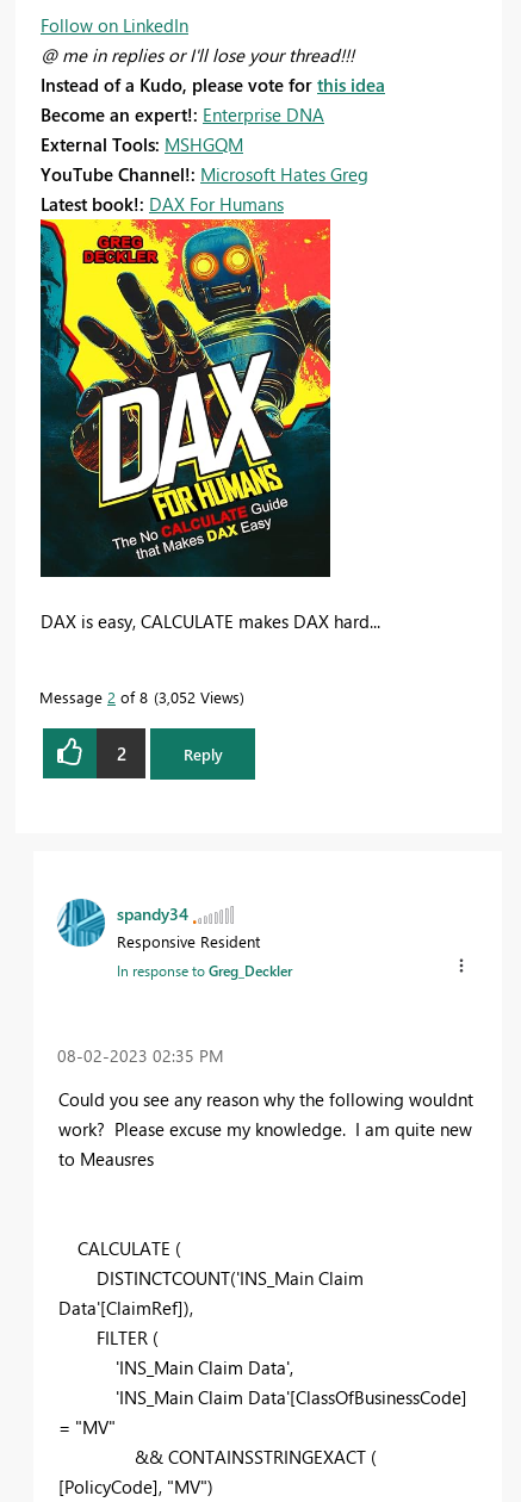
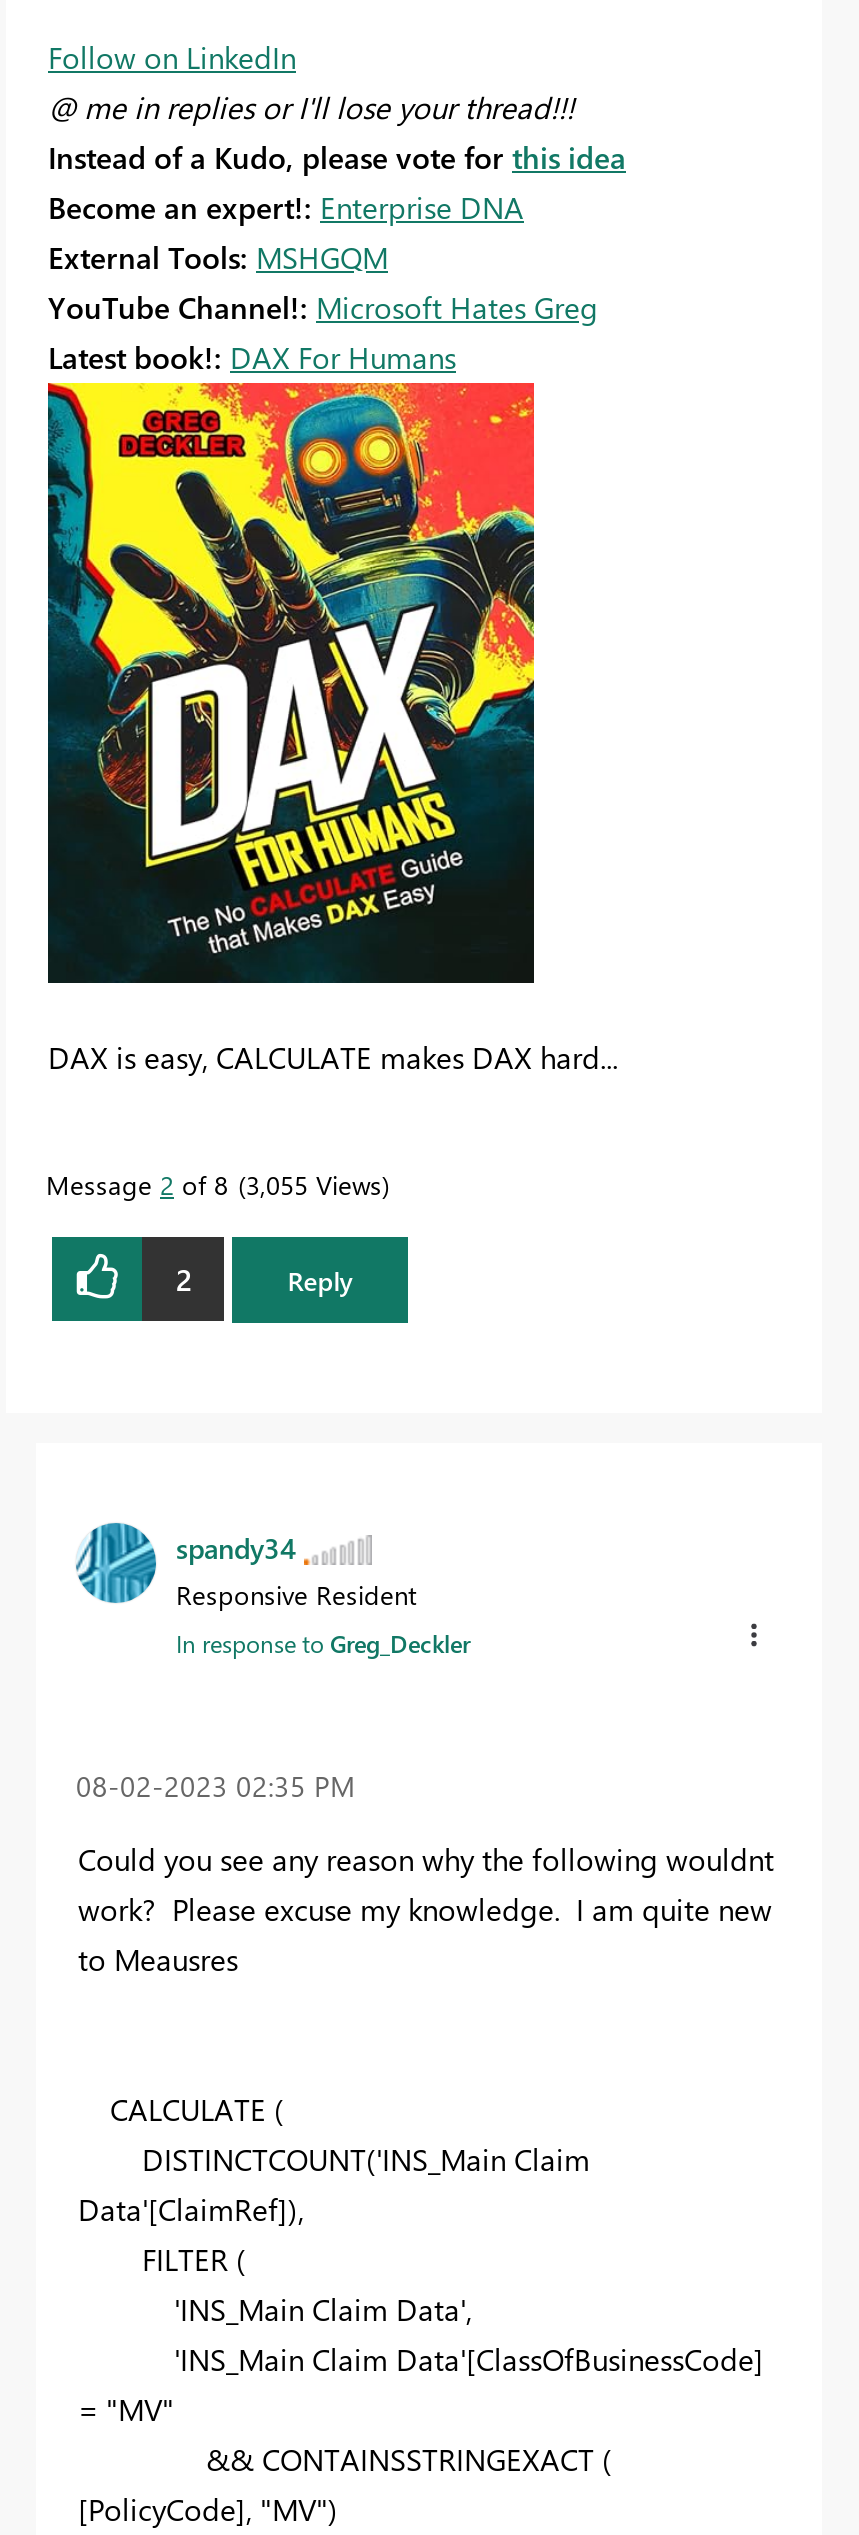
- Message 2 of 8 3,052 Views
+ Message 2 of 8 3,055 Views
